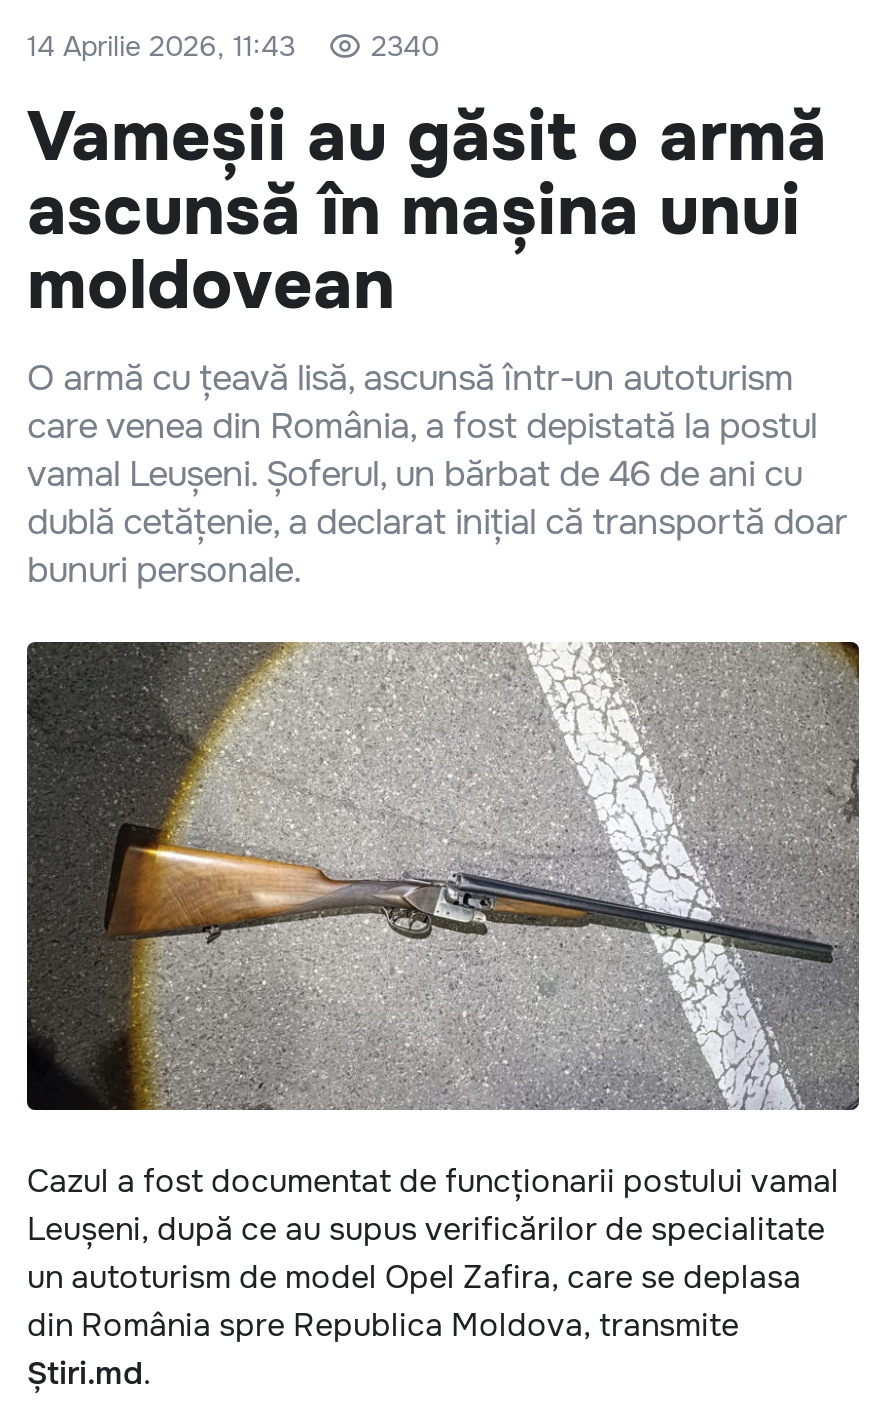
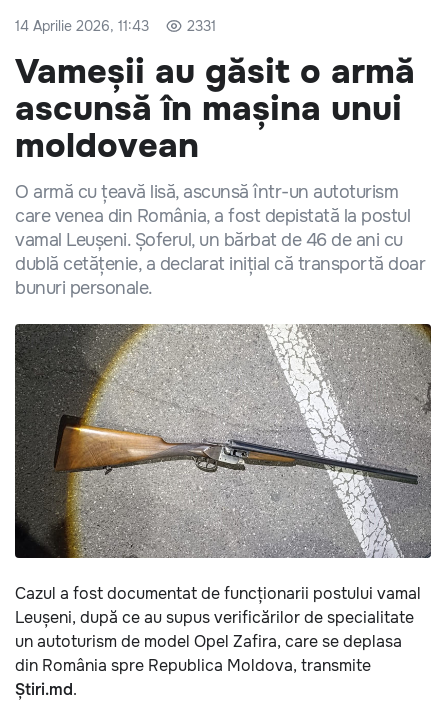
- 2340
+ 2331
